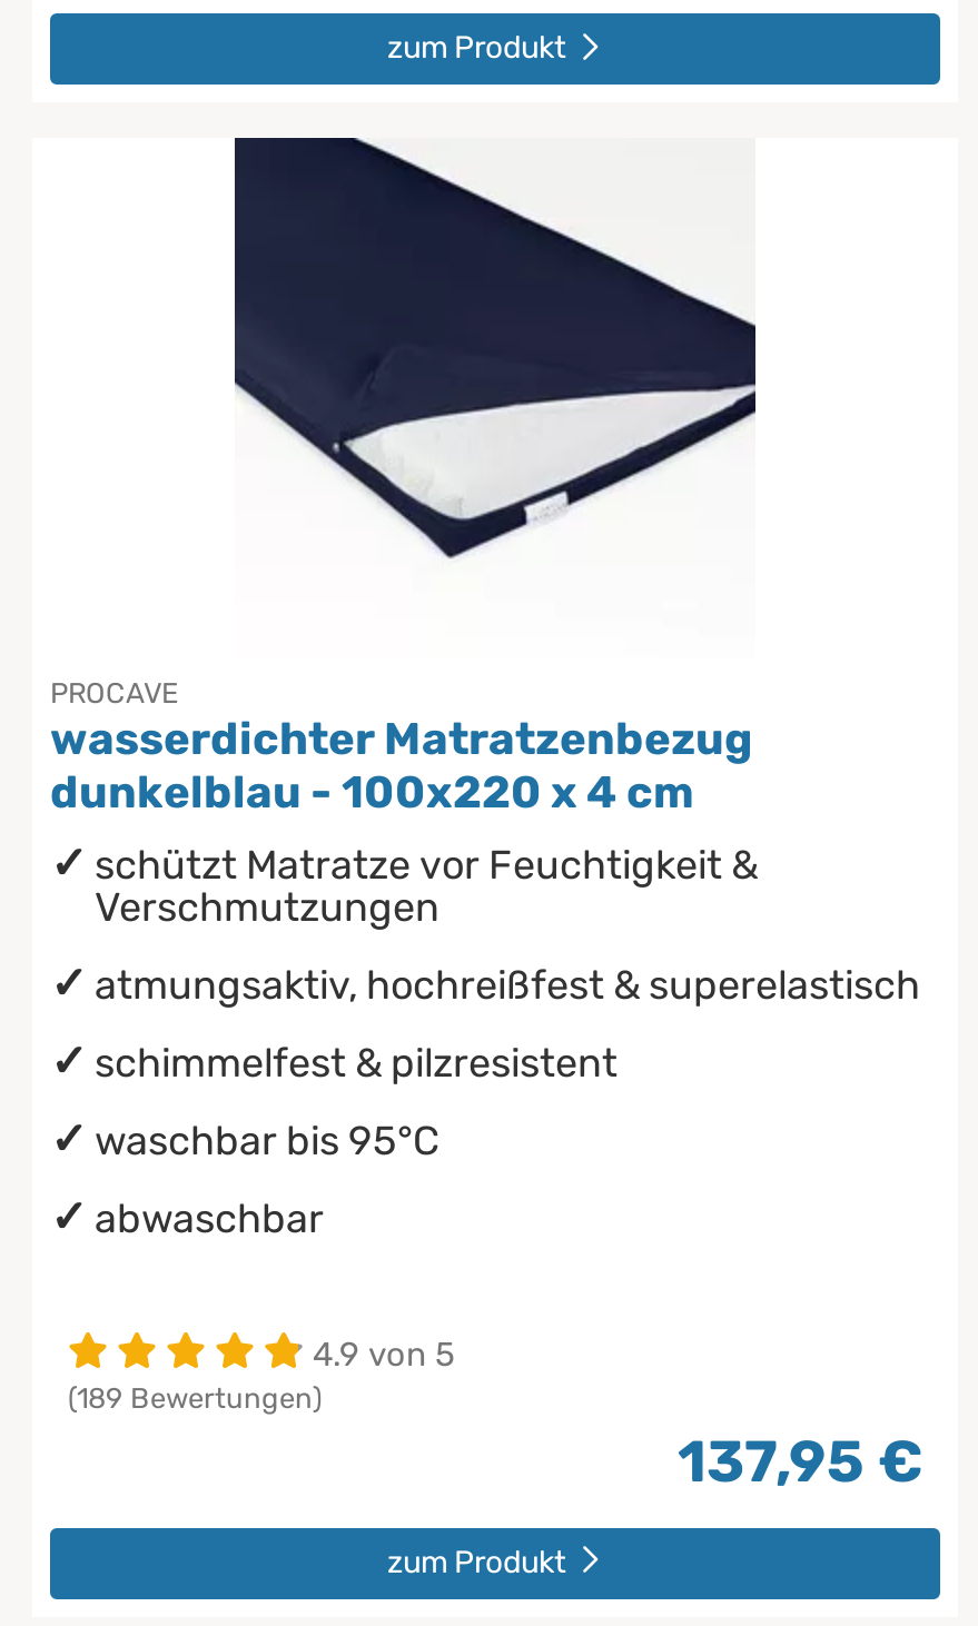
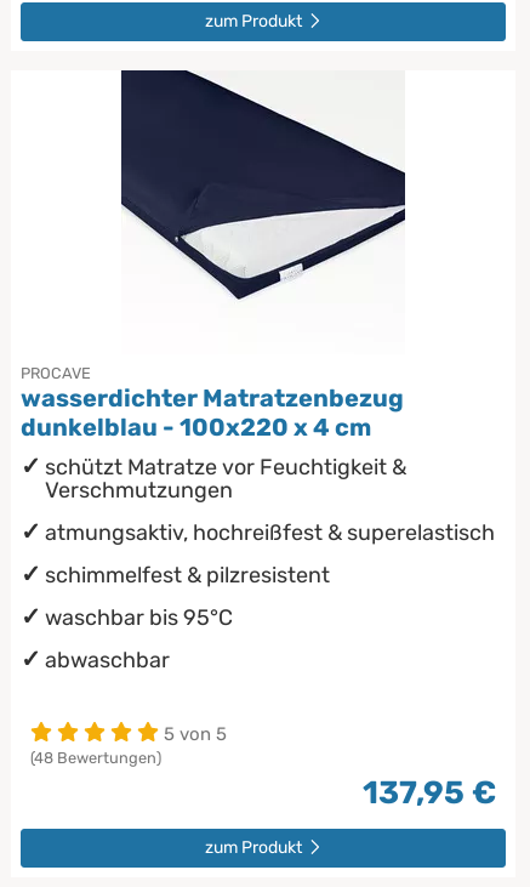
- 4.9 von 5
+ 5 von 5

- (189 Bewertungen)
+ (48 Bewertungen)
